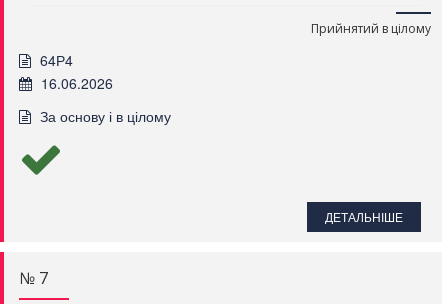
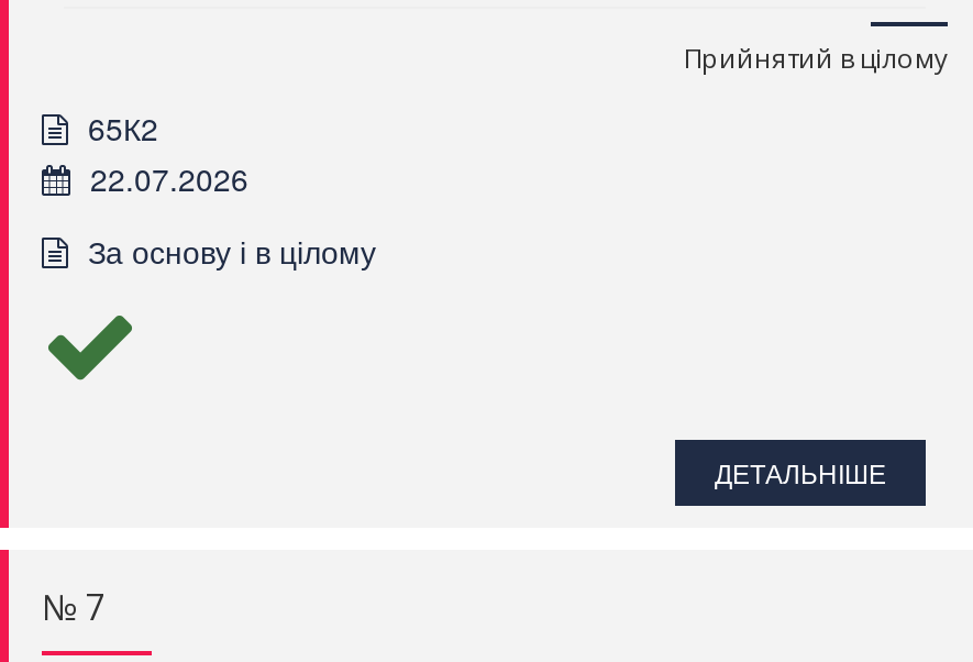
- 64Р4
- 16.06.2026
+ 65К2
+ 22.07.2026
